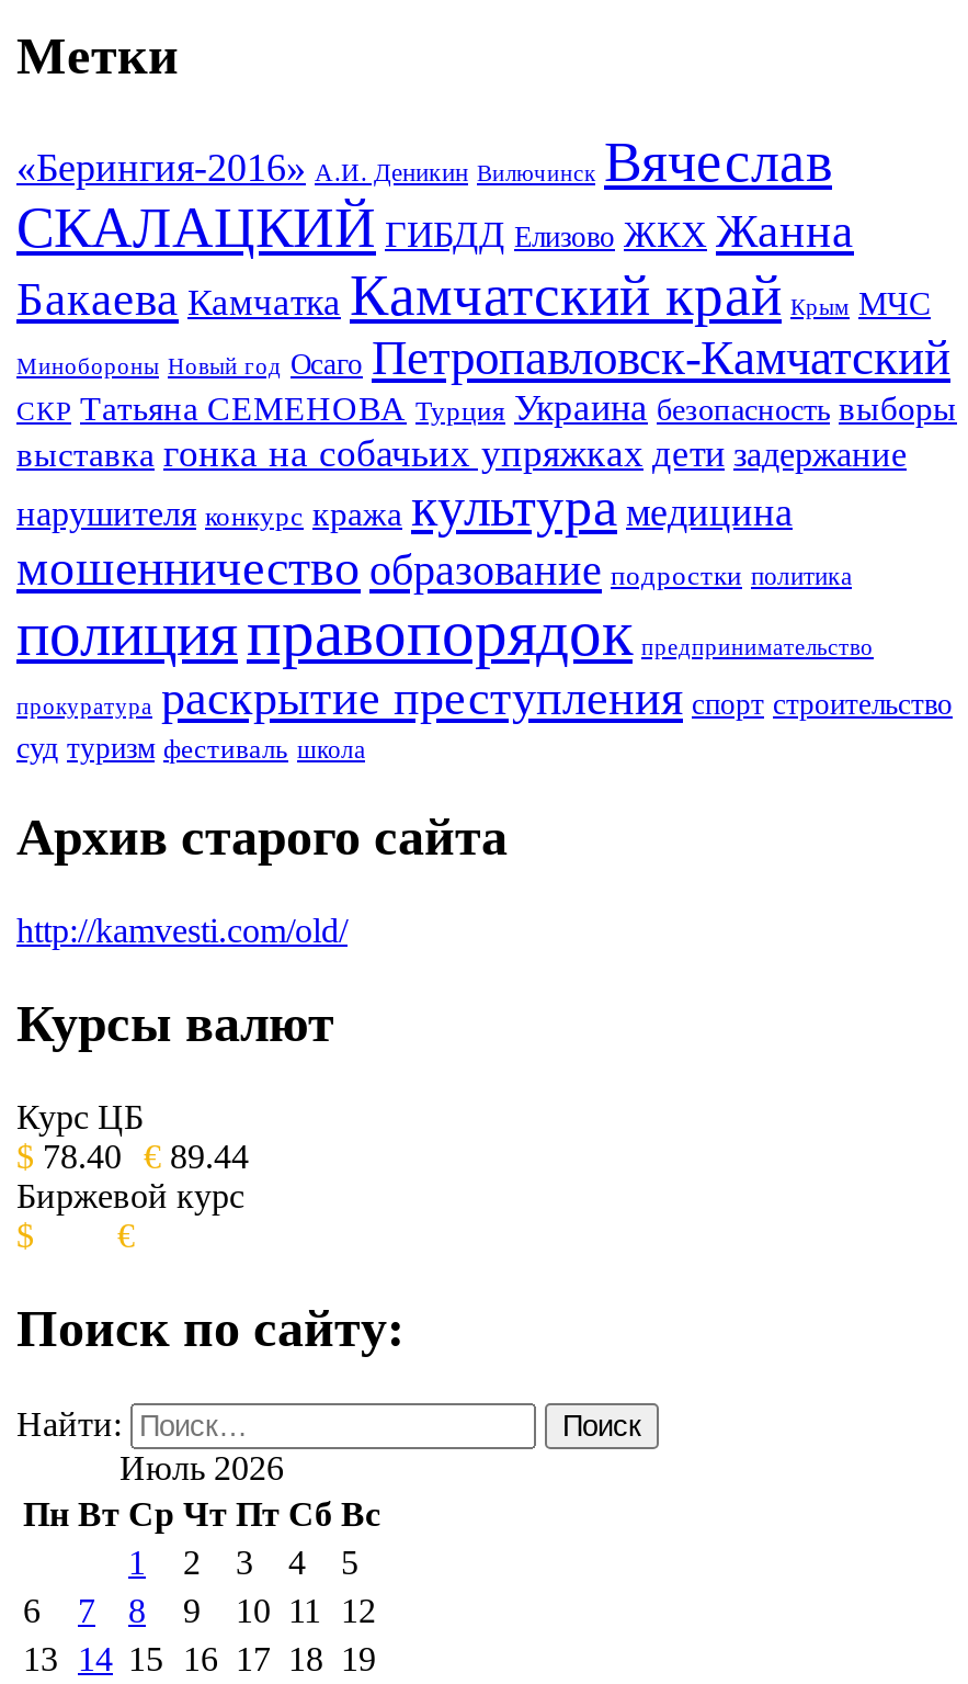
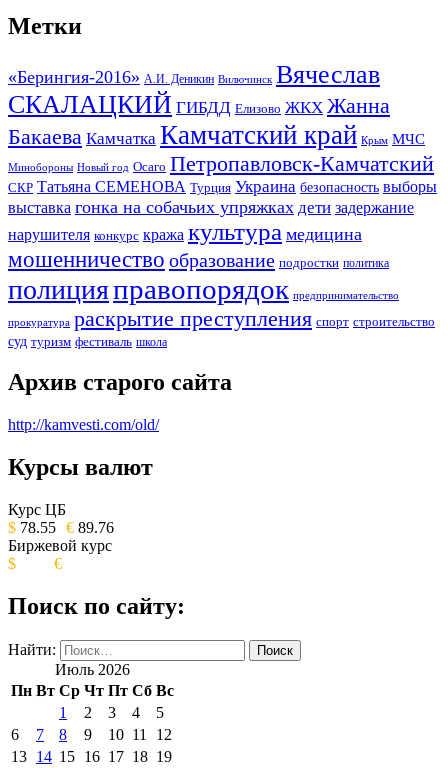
- $ 78.40 € 89.44
+ $ 78.55 € 89.76
